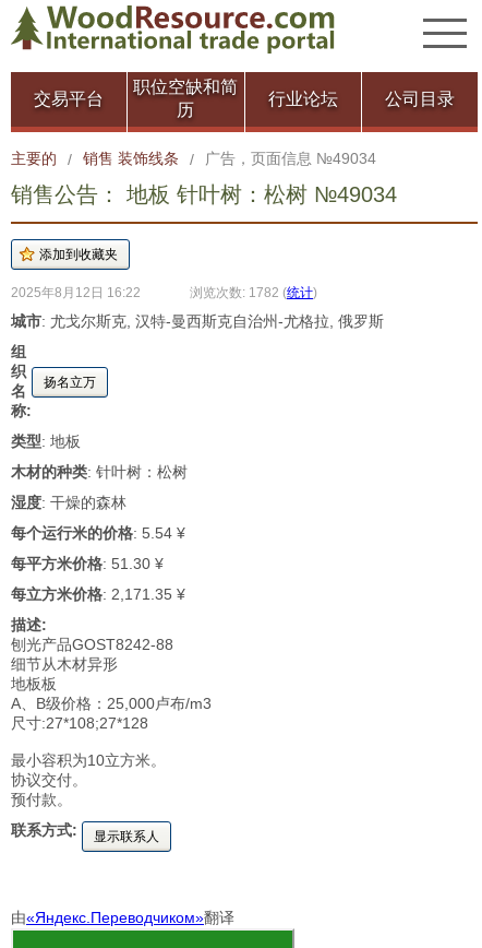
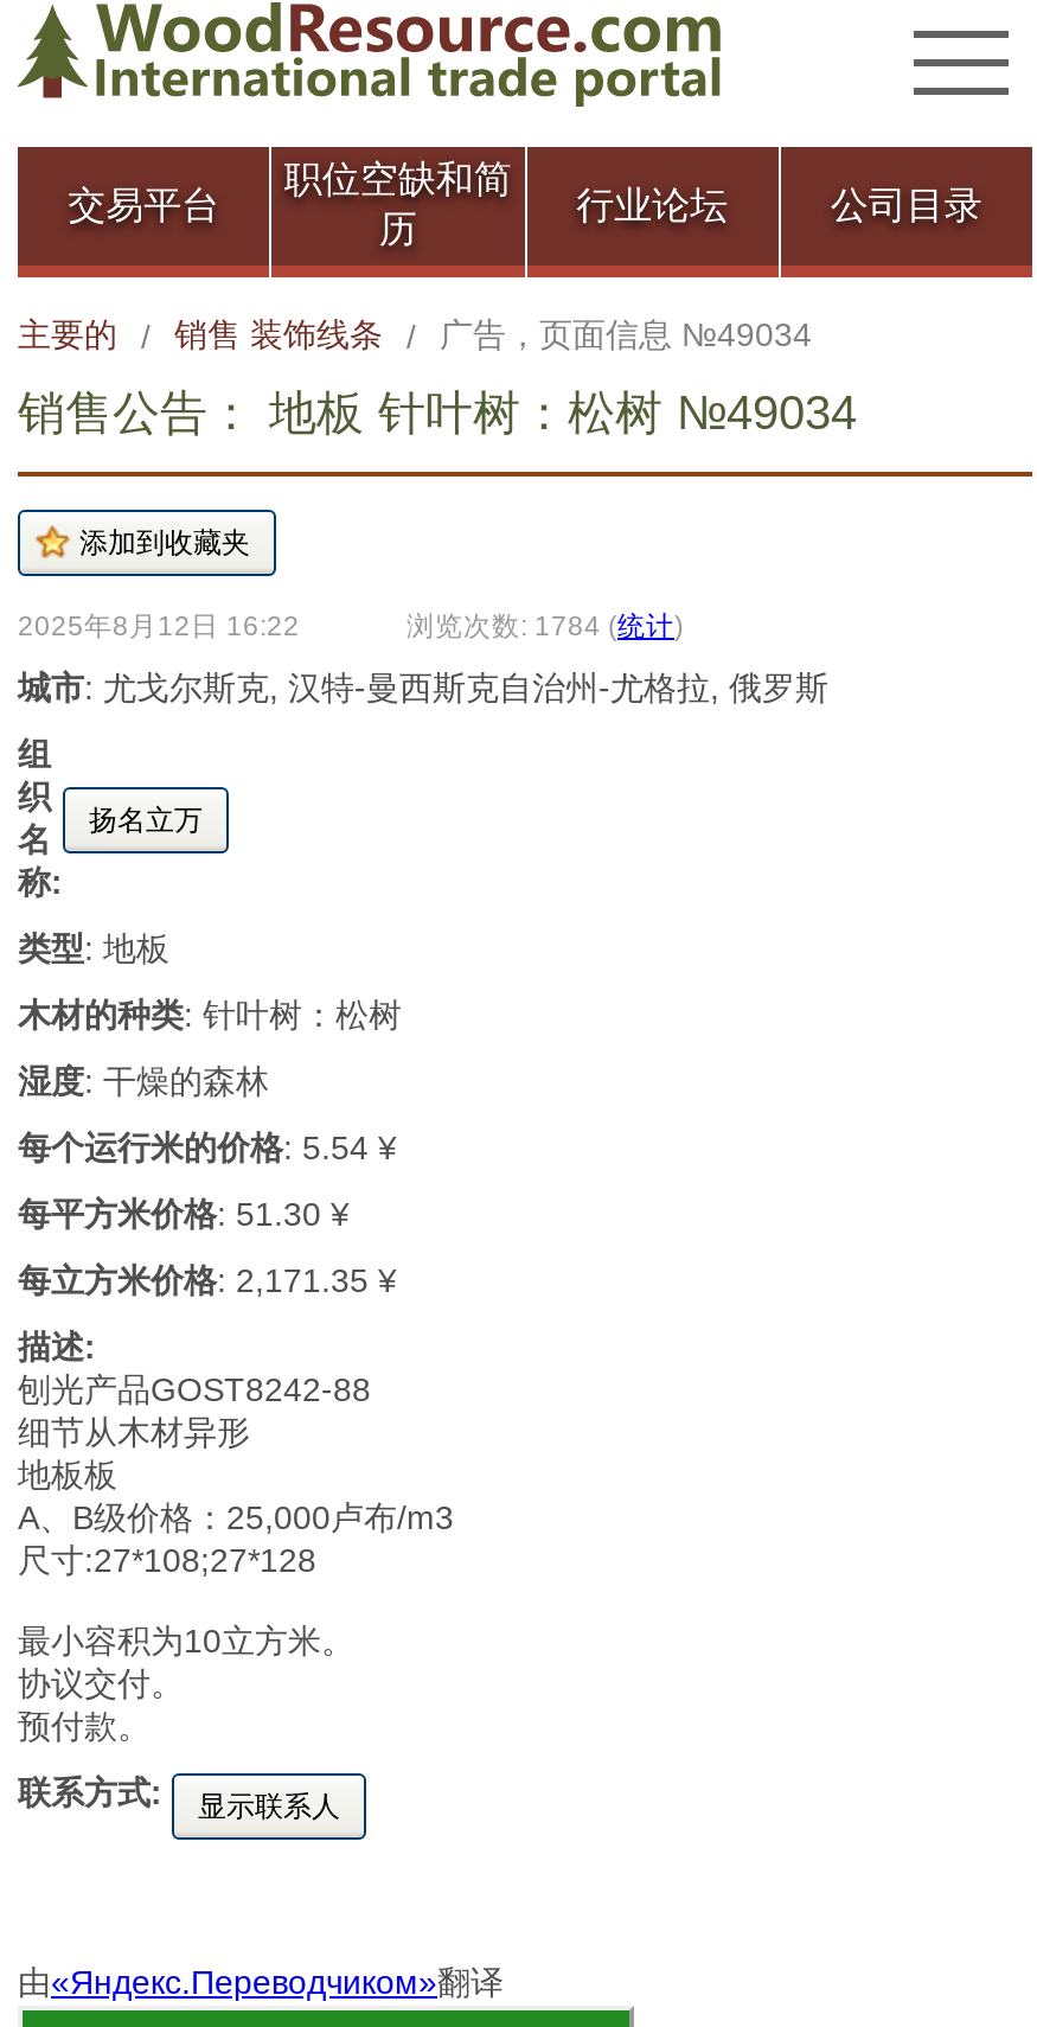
- 浏览次数: 1782 (统计)
+ 浏览次数: 1784 (统计)
